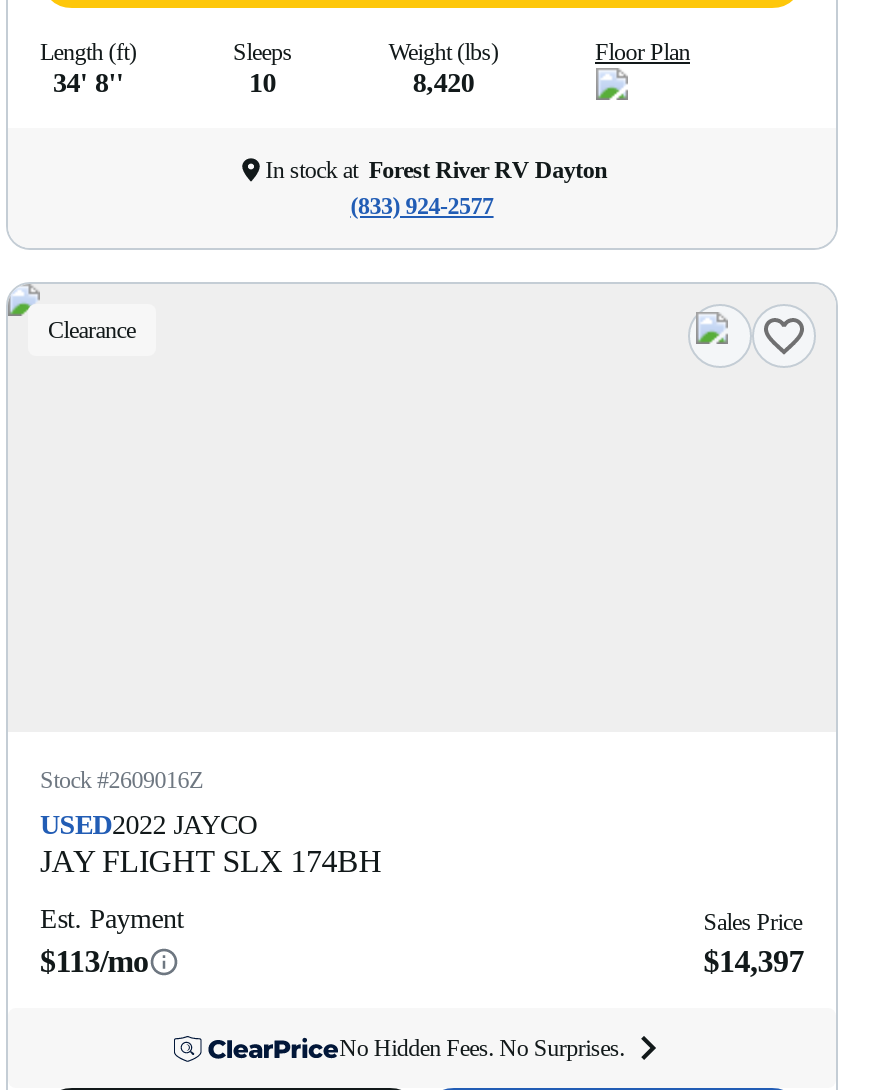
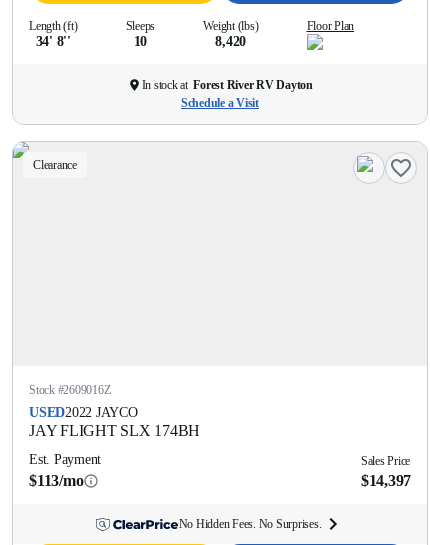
- (833) 924-2577
+ Schedule a Visit
